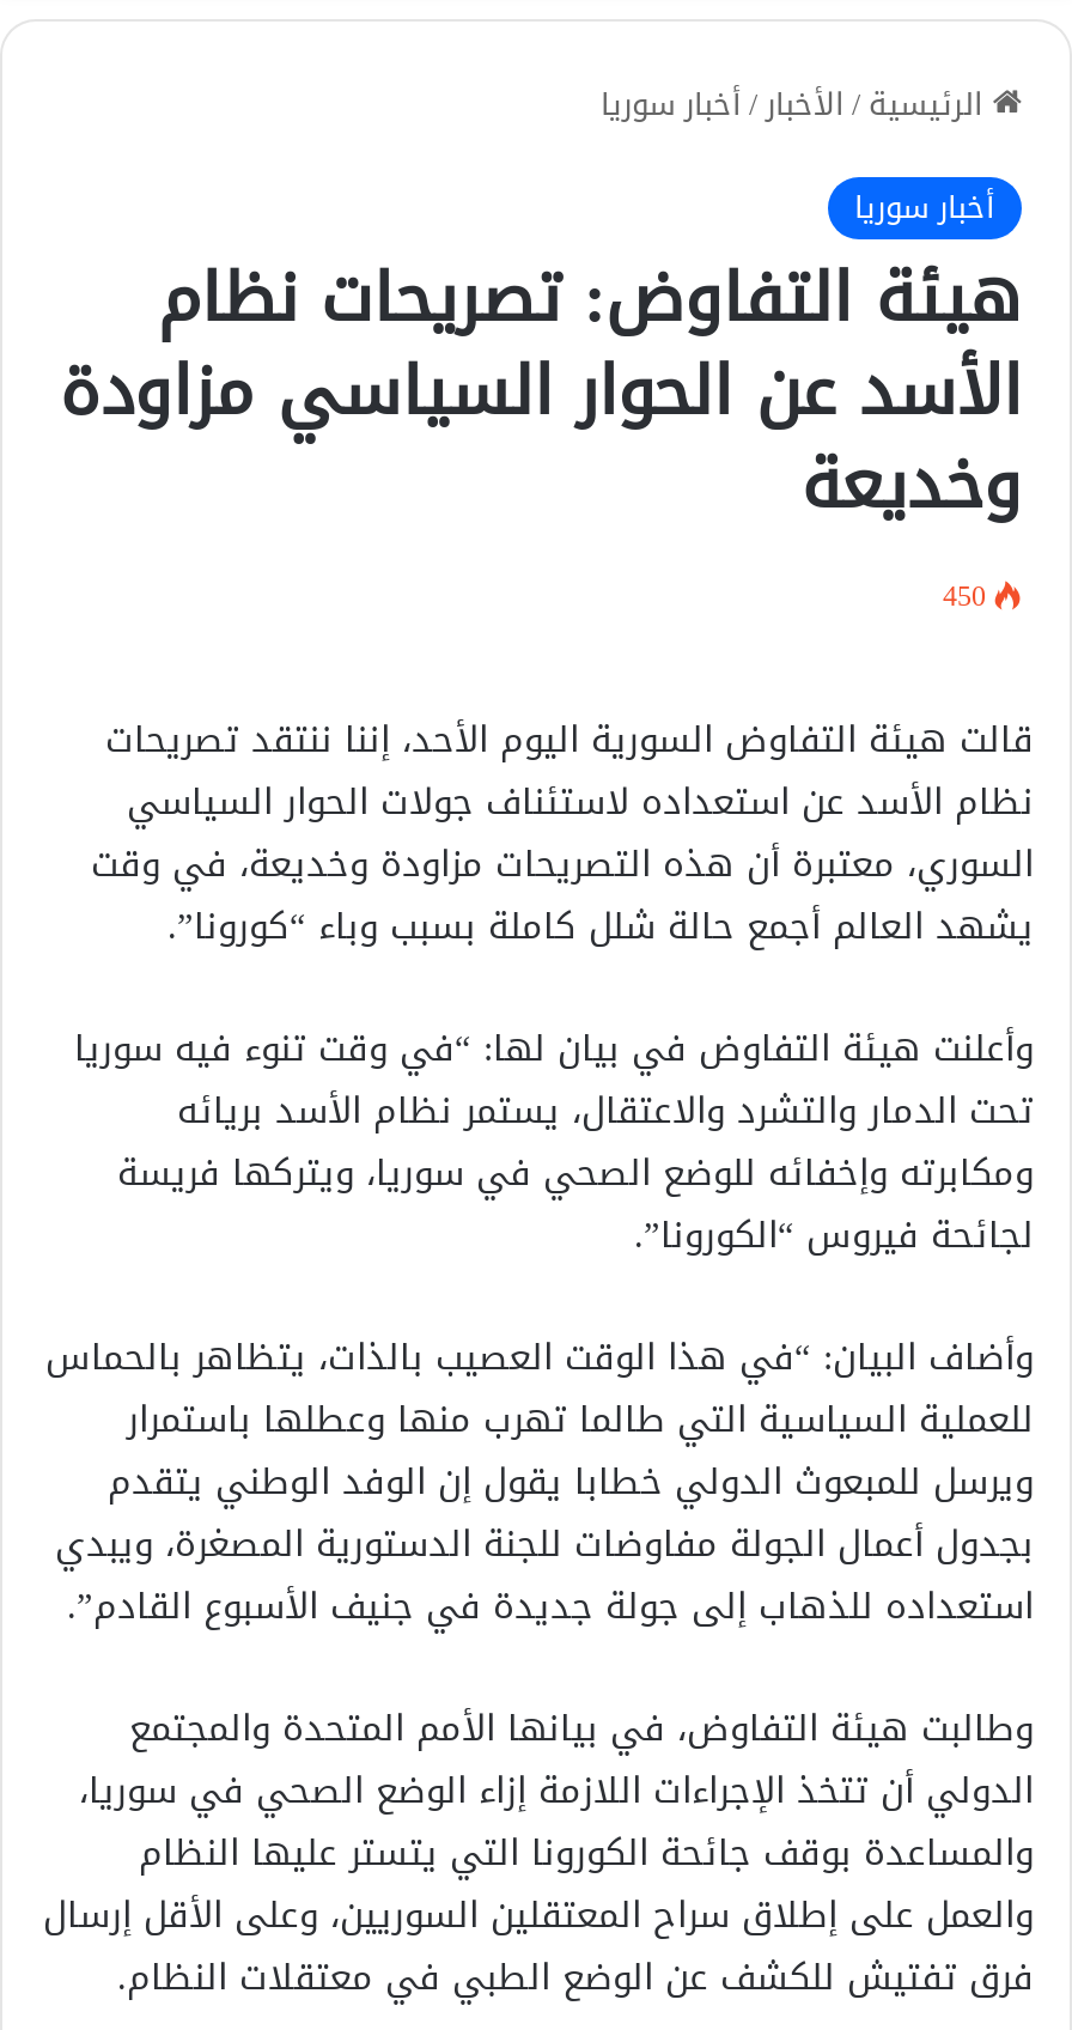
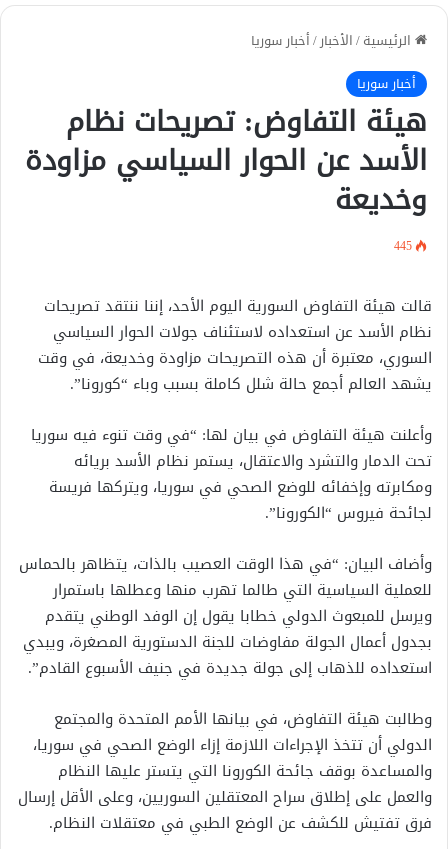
- 450
+ 445
